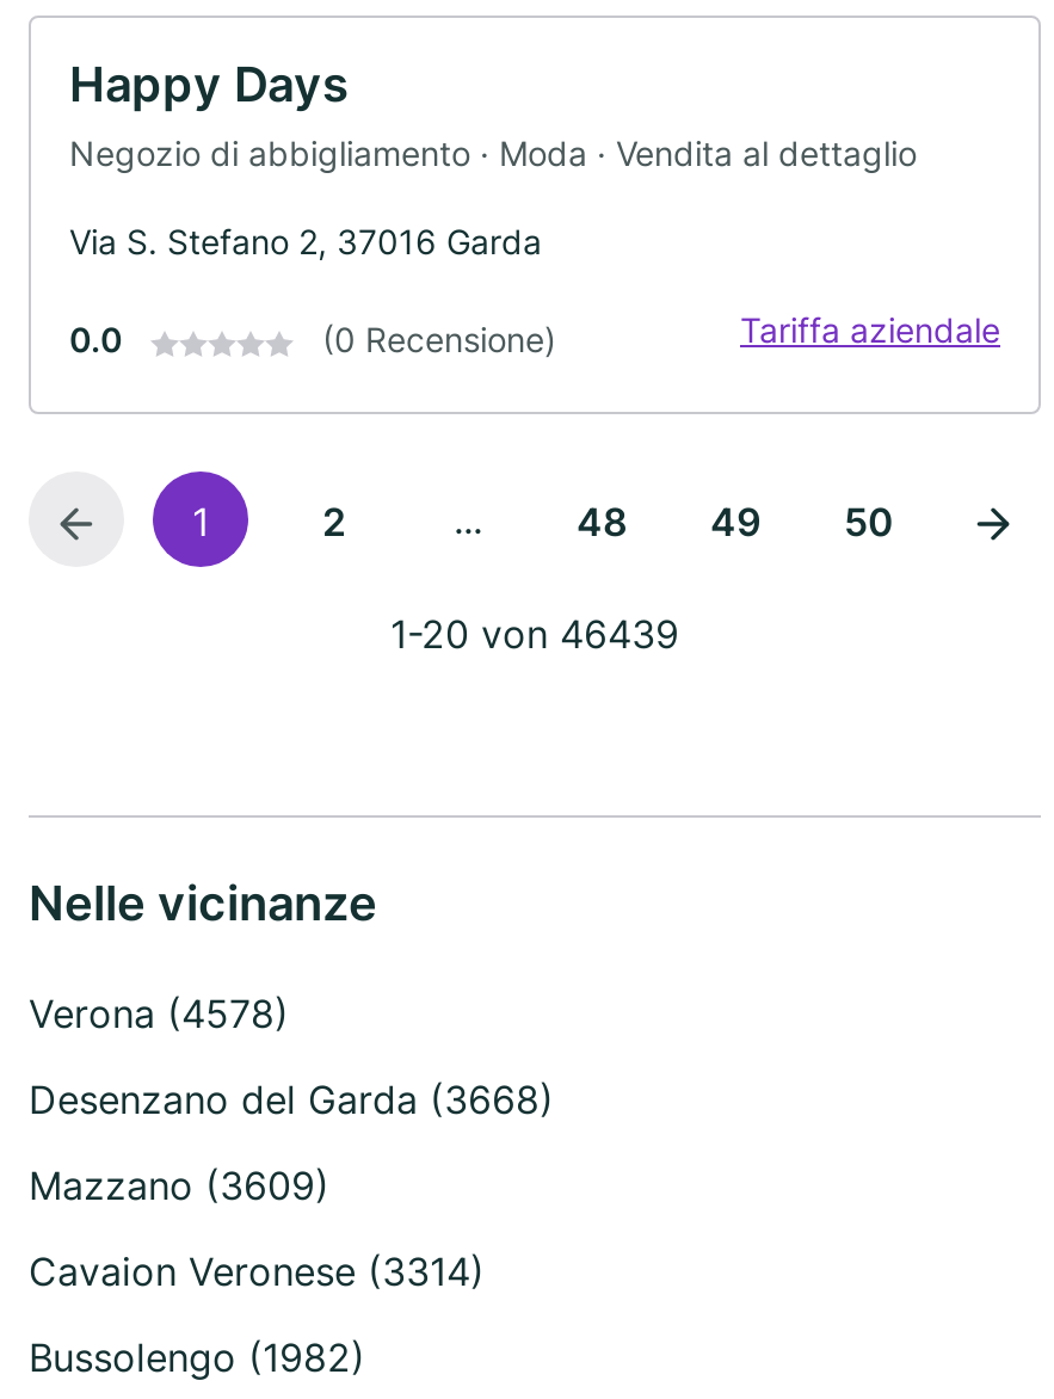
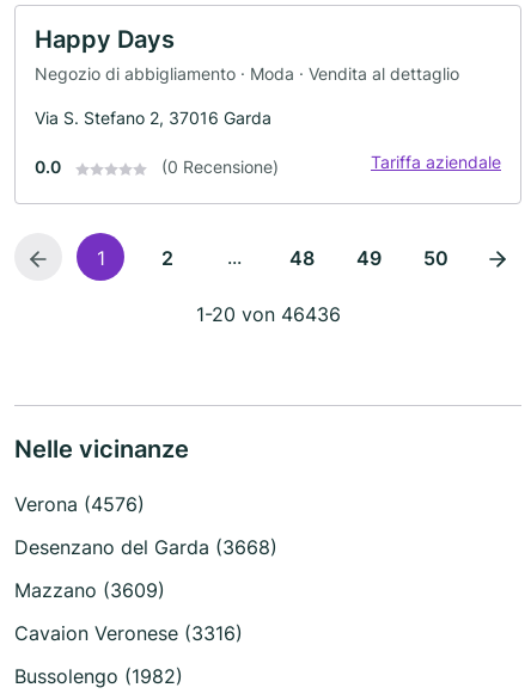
- 1-20 von 46439
+ 1-20 von 46436

- Verona (4578)
+ Verona (4576)

- Cavaion Veronese (3314)
+ Cavaion Veronese (3316)
